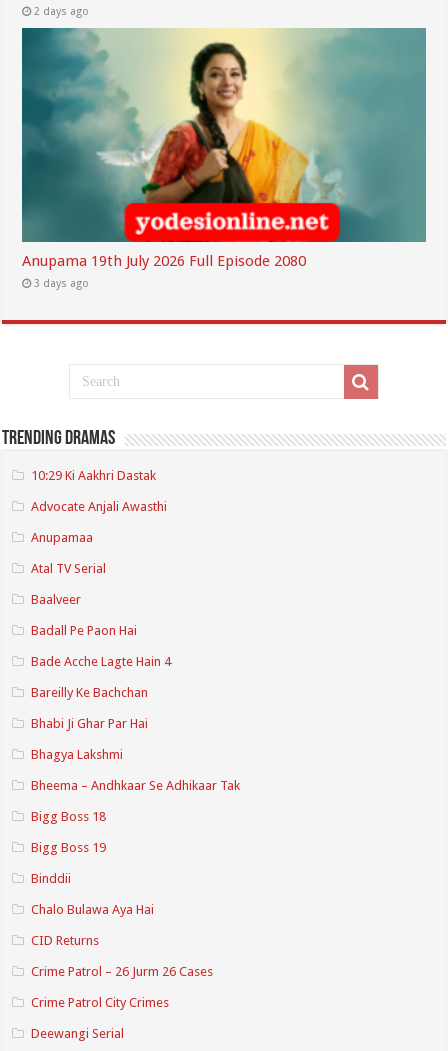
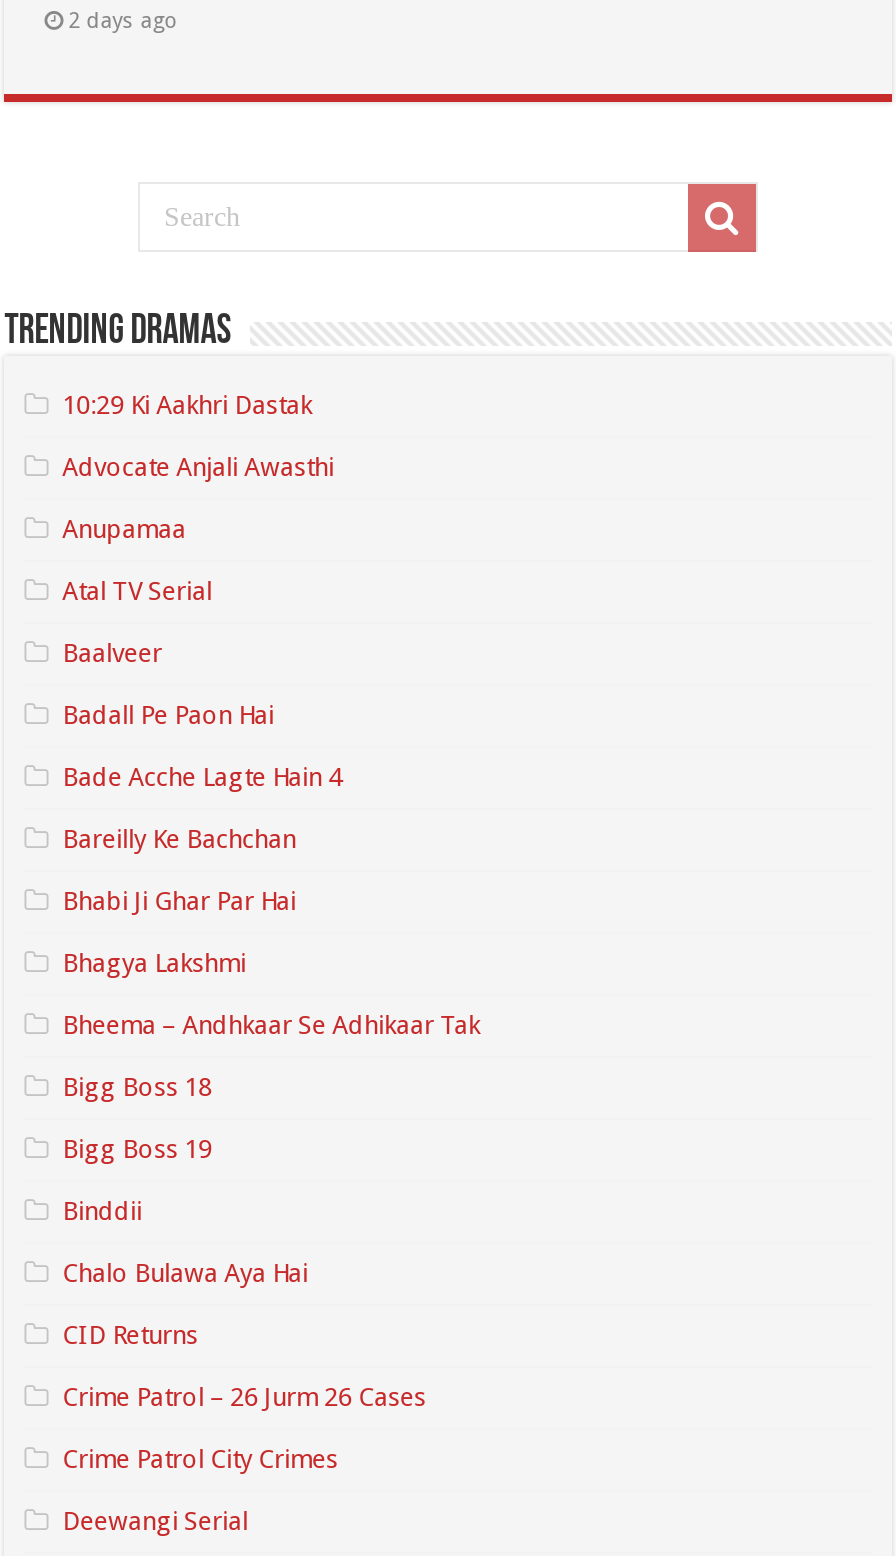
- [image]
- Anupama 19th July 2026 Full Episode 2080
- 3 days ago
